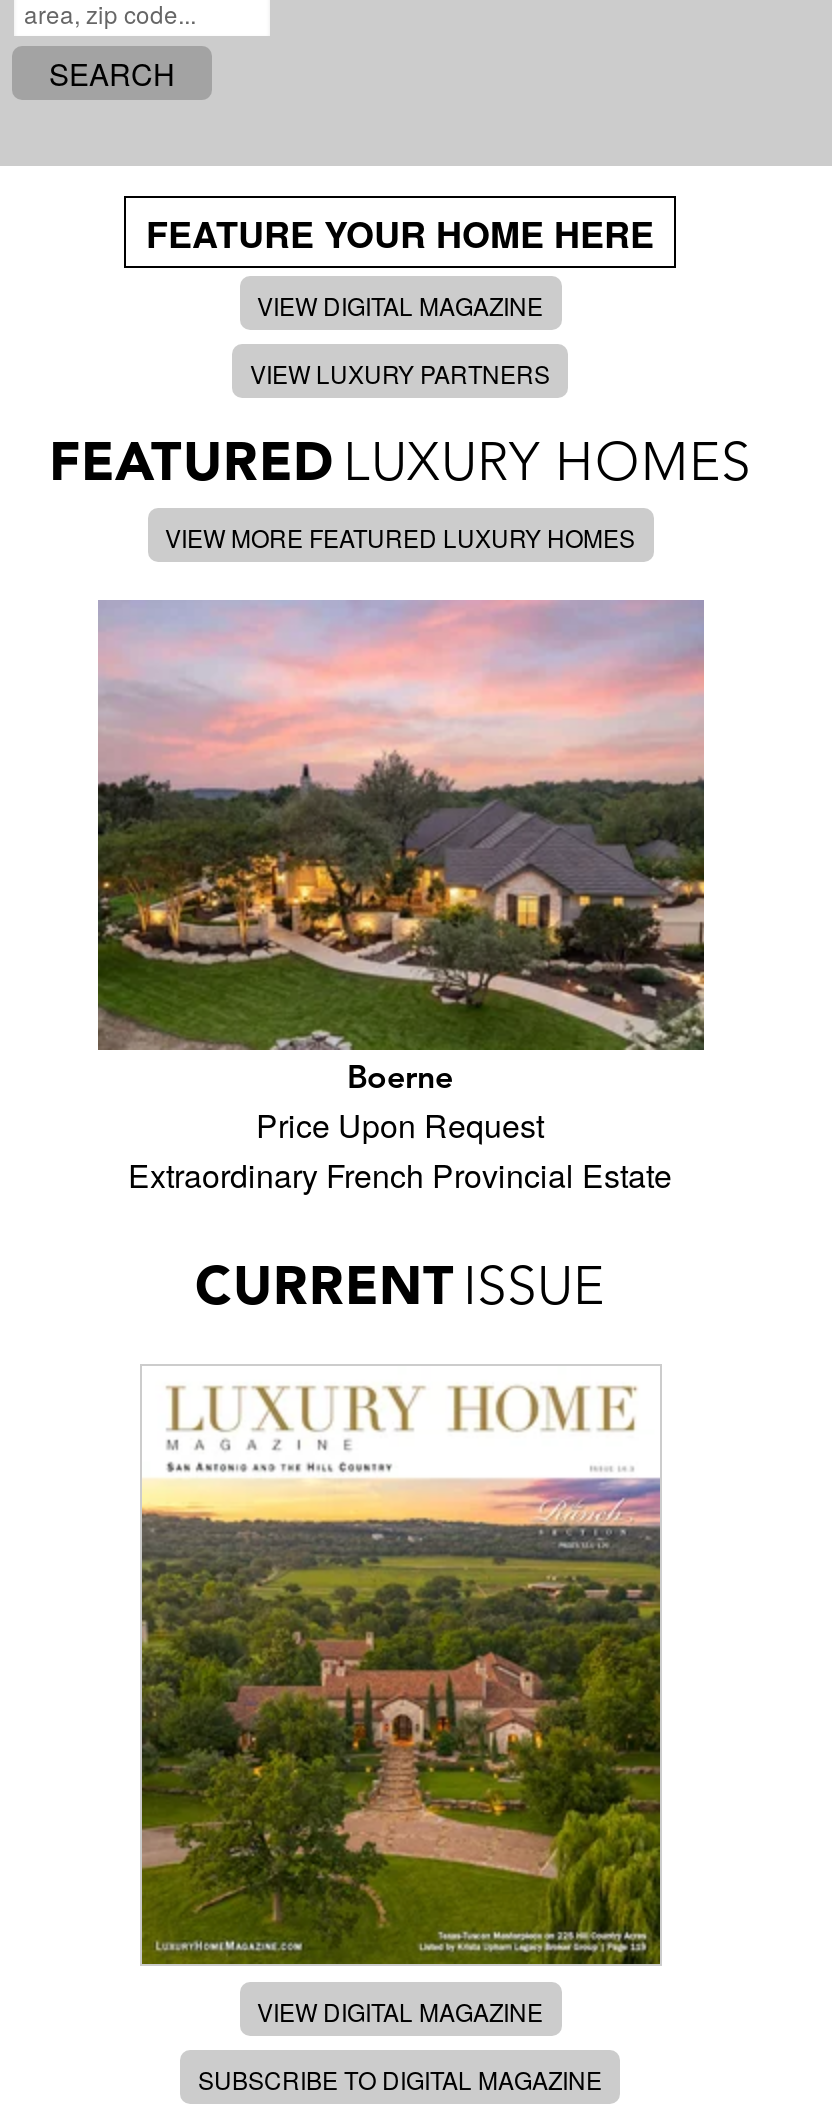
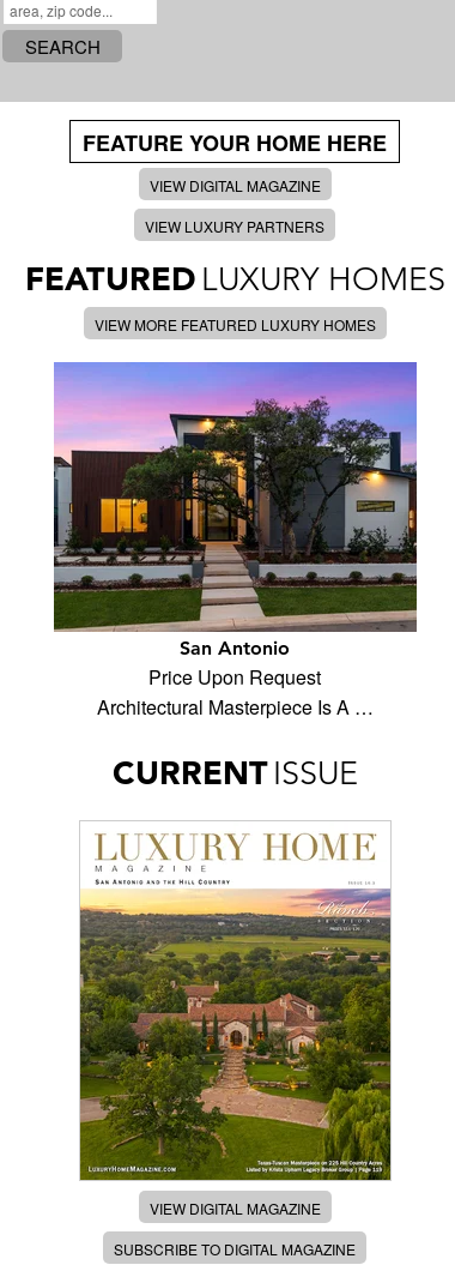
- [image]
- Boerne
+ [image]
+ San Antonio

- Extraordinary French Provincial Estate
+ Architectural Masterpiece Is A …
